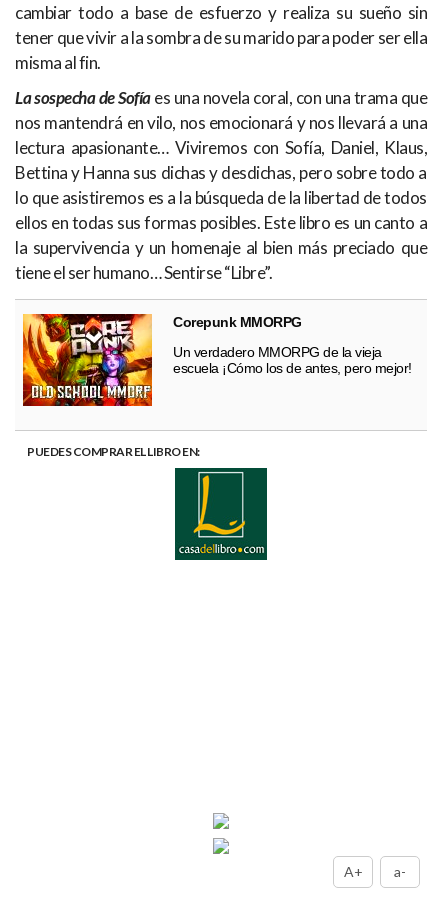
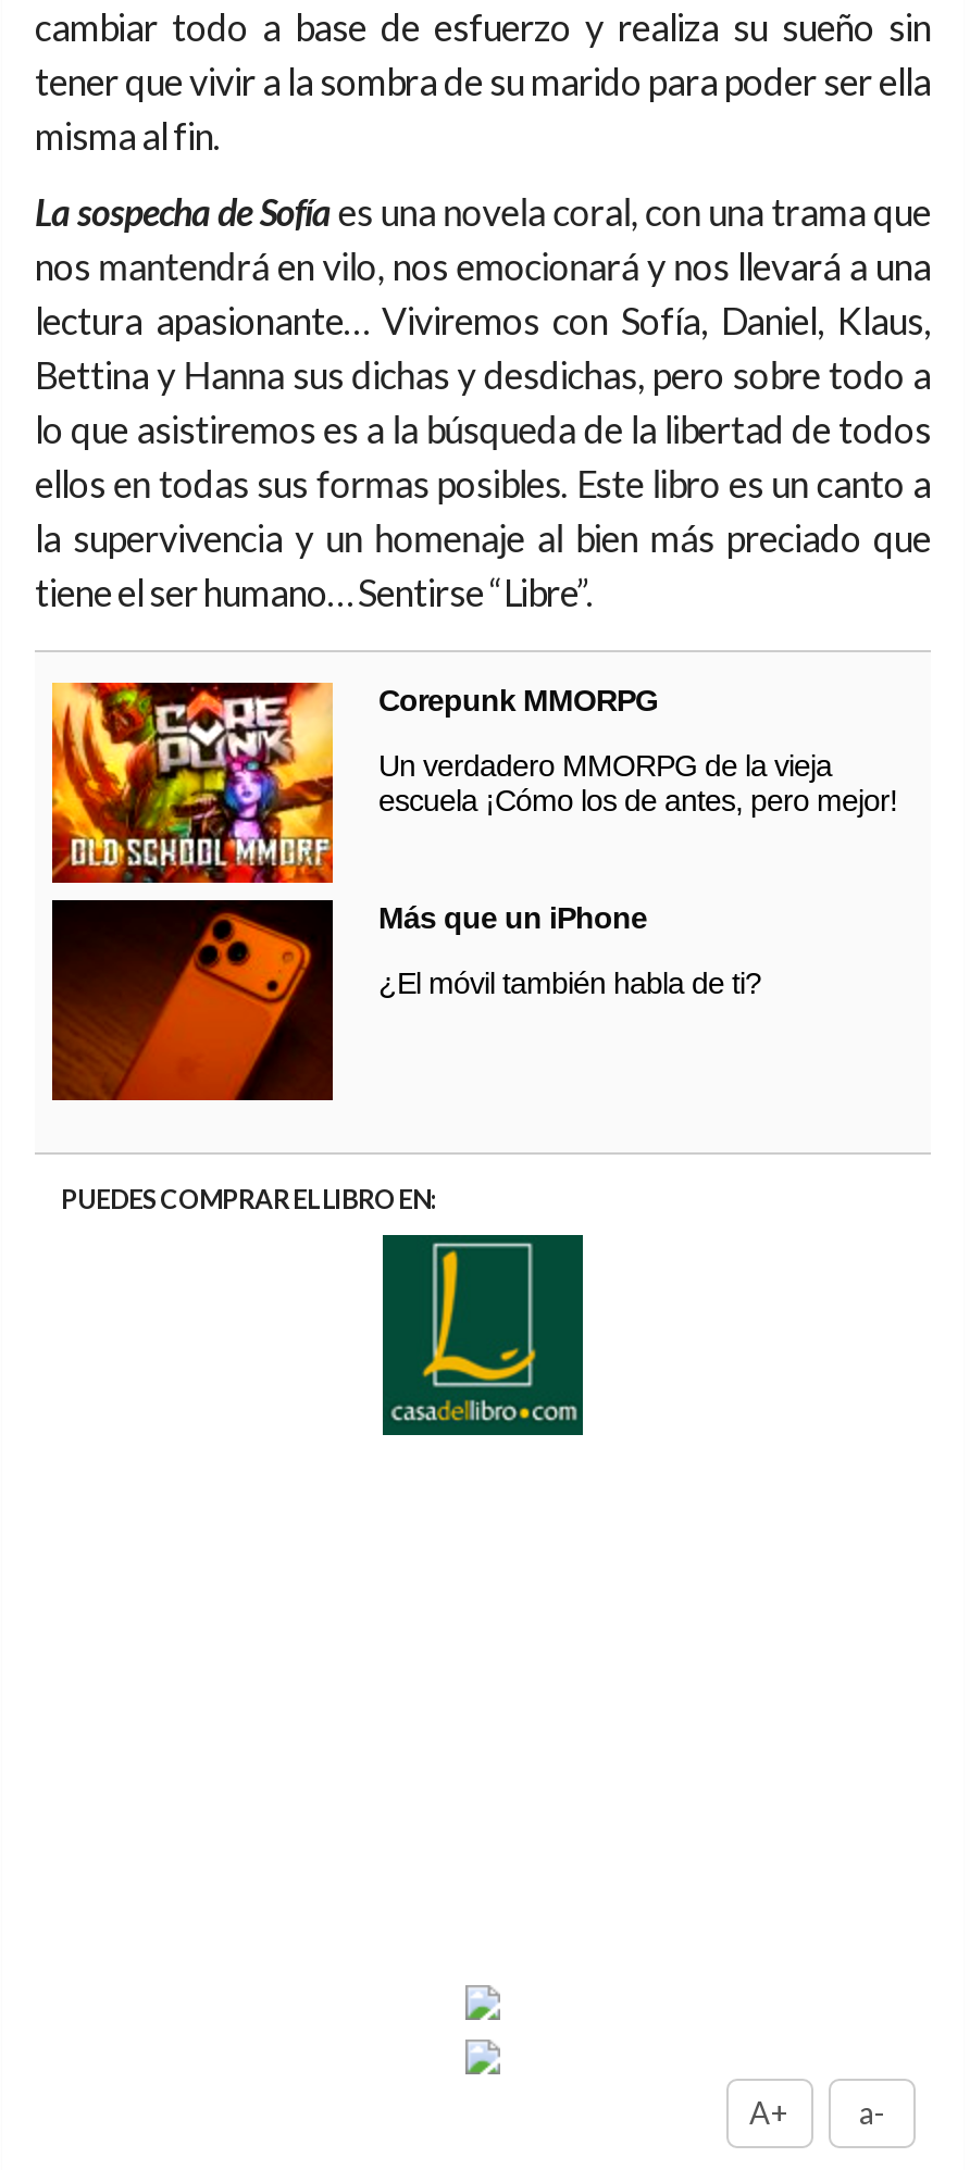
+ [image]
+ Más que un iPhone
+ ¿El móvil también habla de ti?
